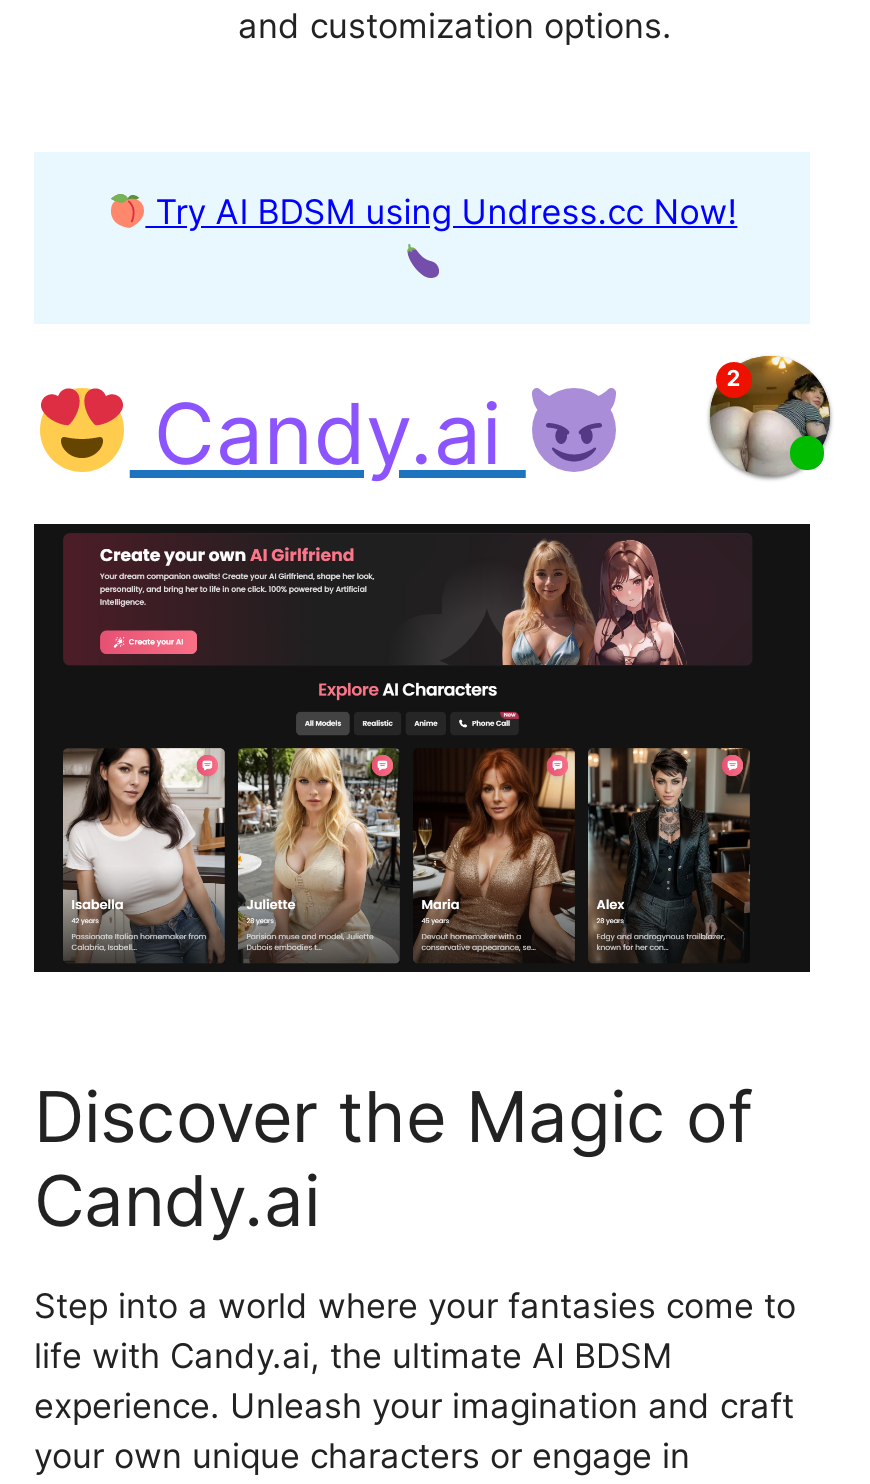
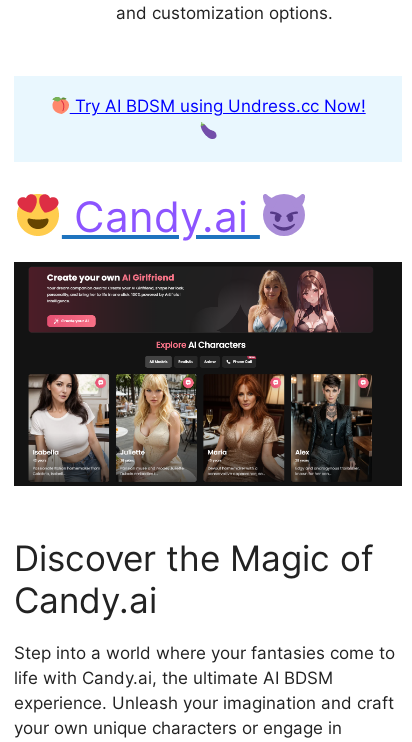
- [image]
